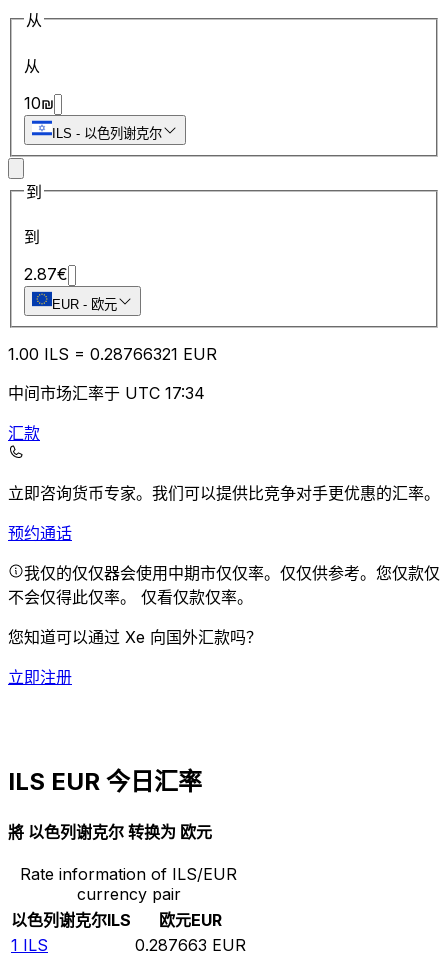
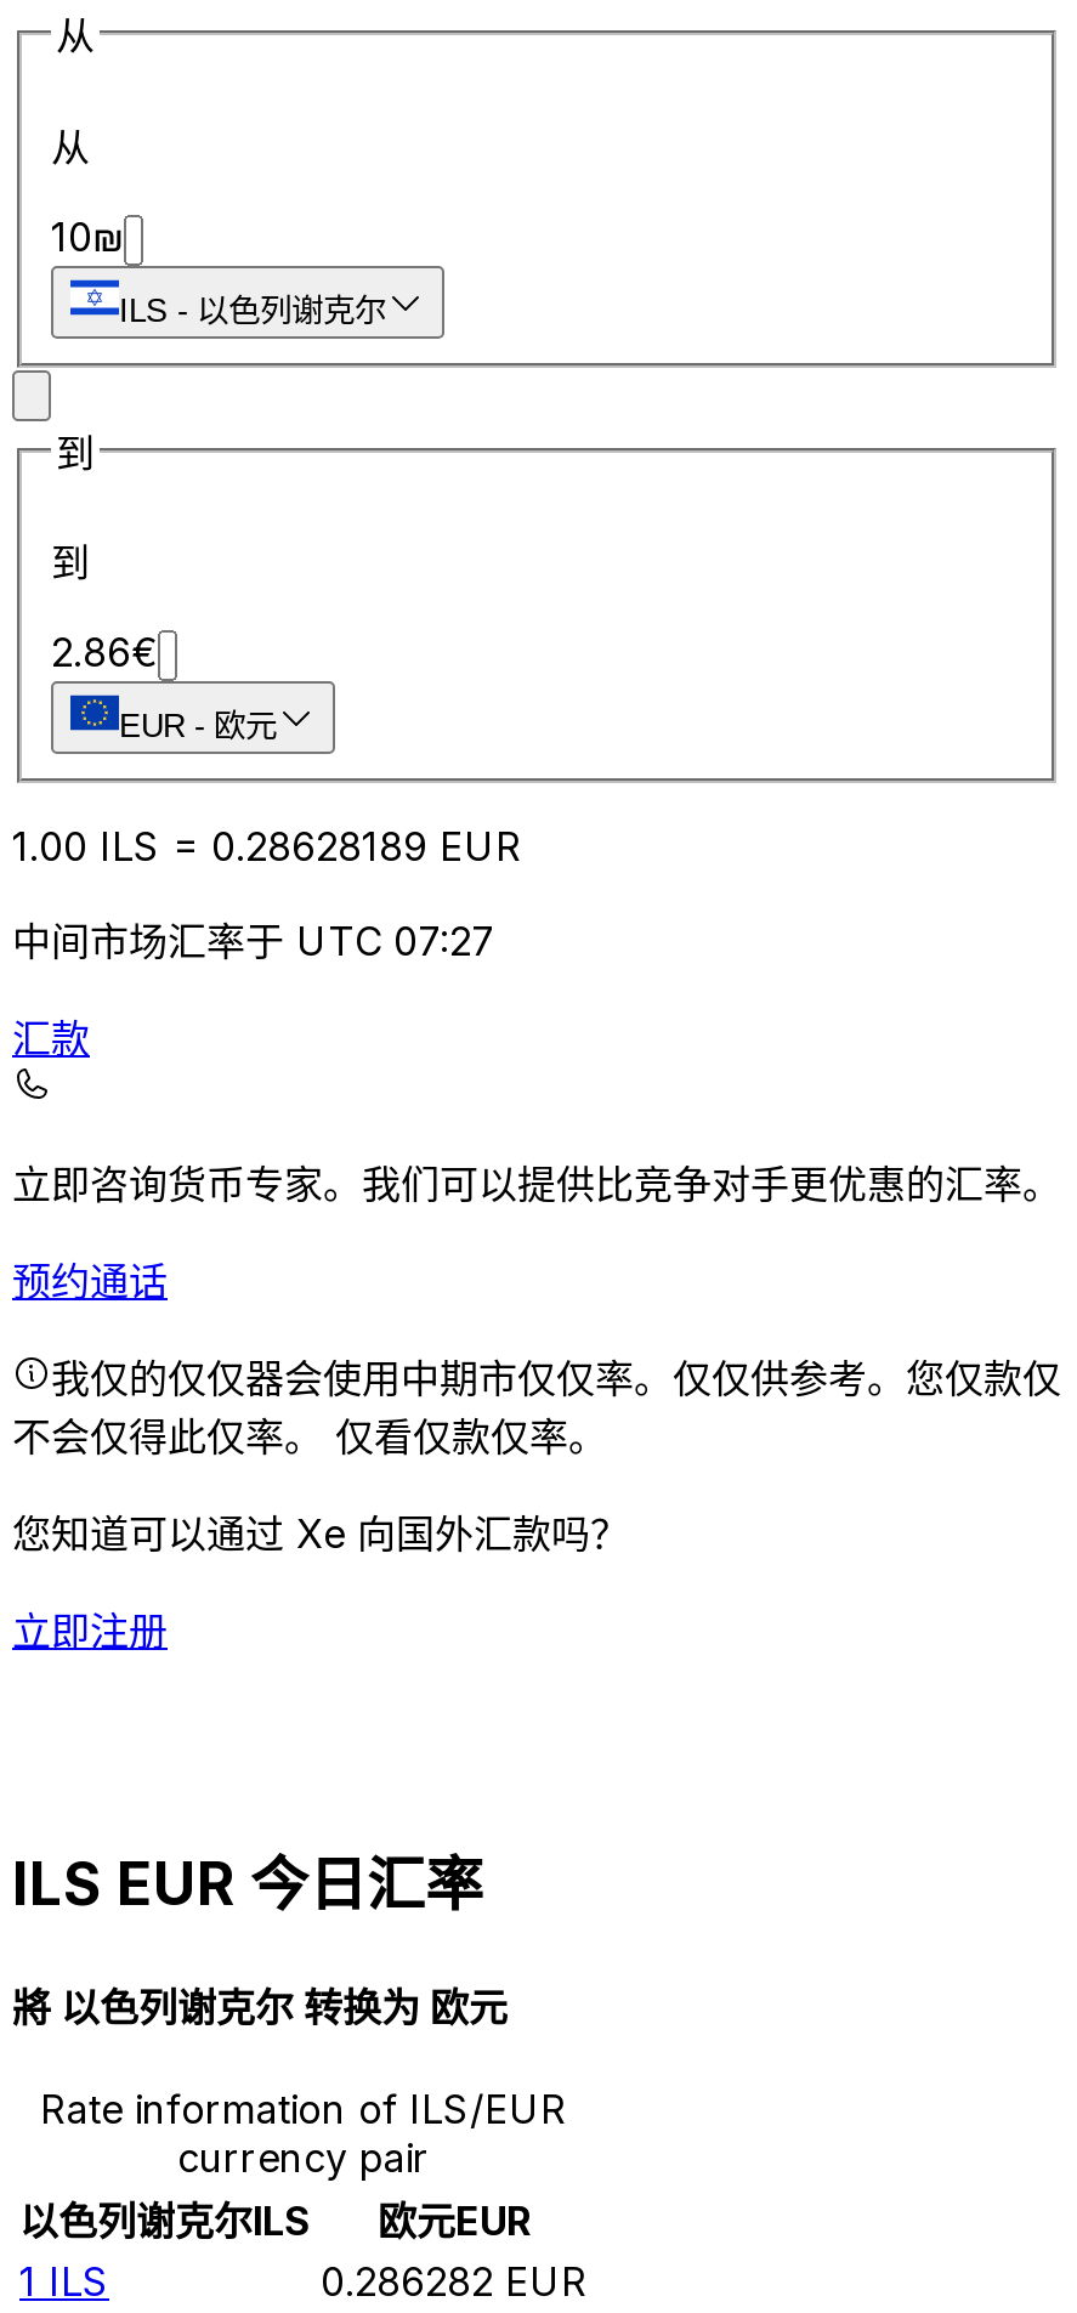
- 2.87€
+ 2.86€

- 1.00 ILS = 0.28766321 EUR
+ 1.00 ILS = 0.28628189 EUR

- 中间市场汇率于 UTC 17:34
+ 中间市场汇率于 UTC 07:27

- 0.287663 EUR
+ 0.286282 EUR
